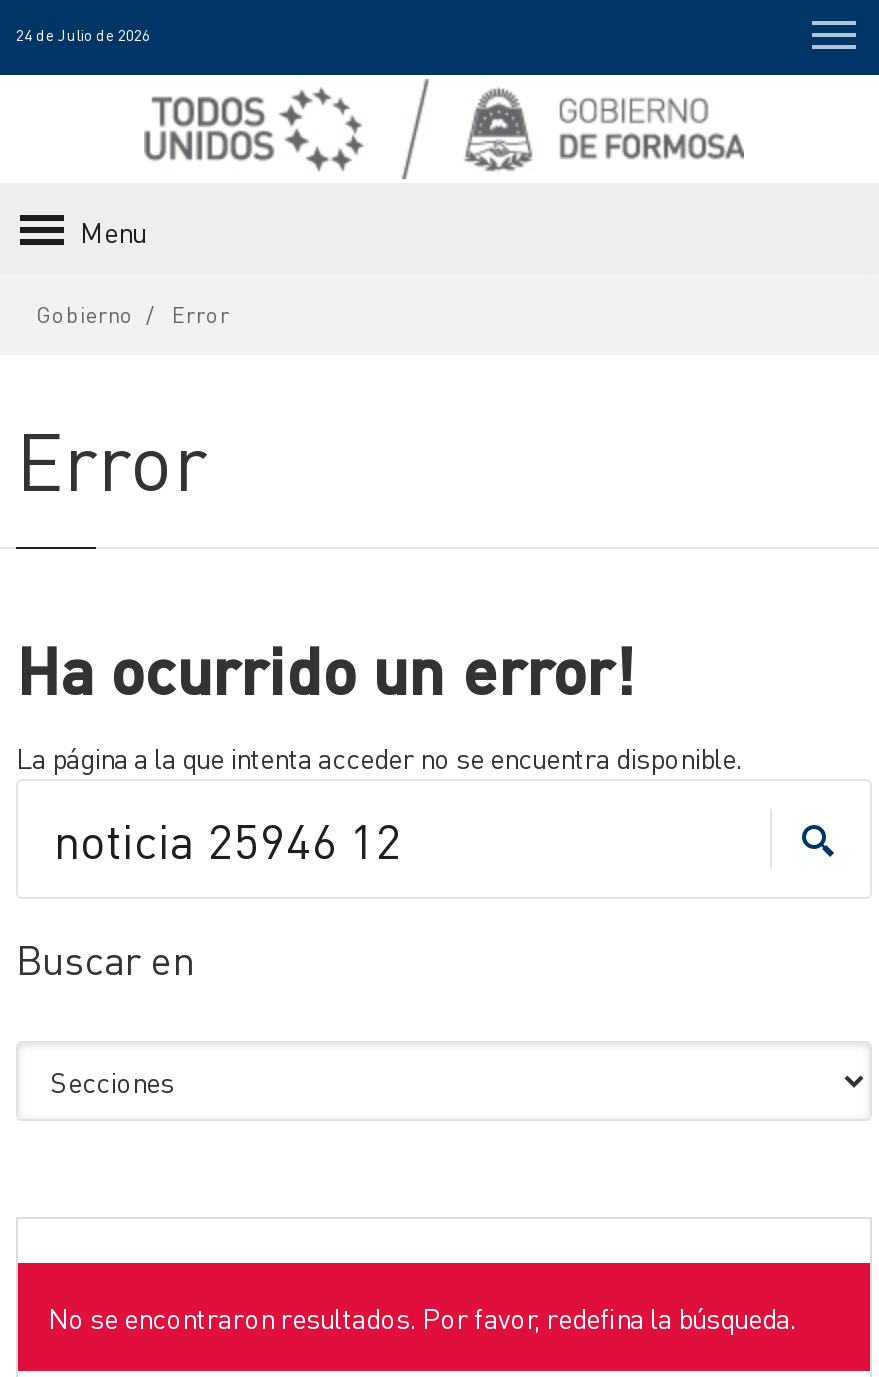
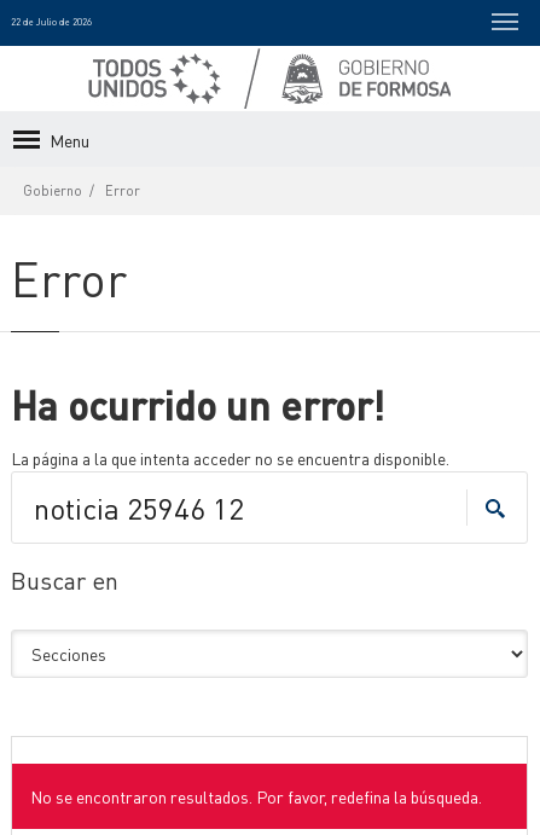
- 24 de Julio de 2026
+ 22 de Julio de 2026
